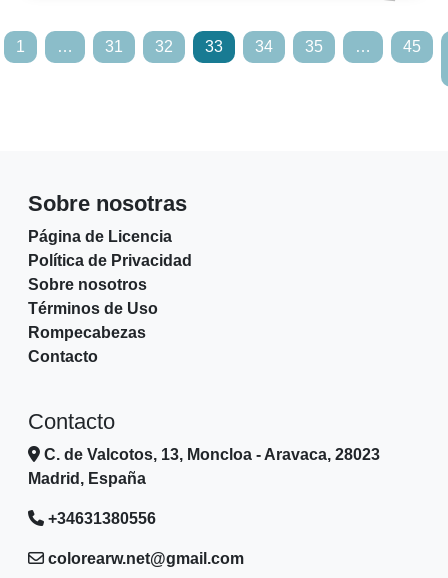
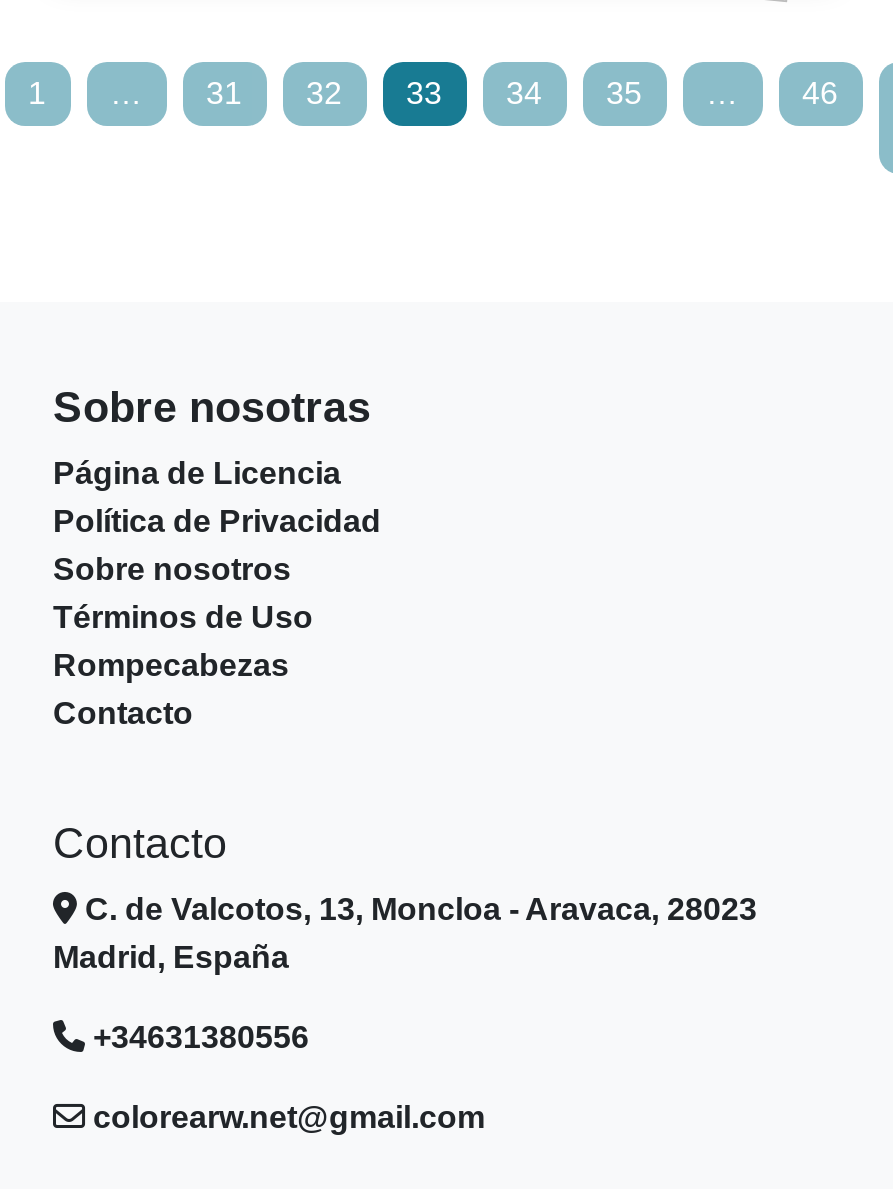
- 45
+ 46
